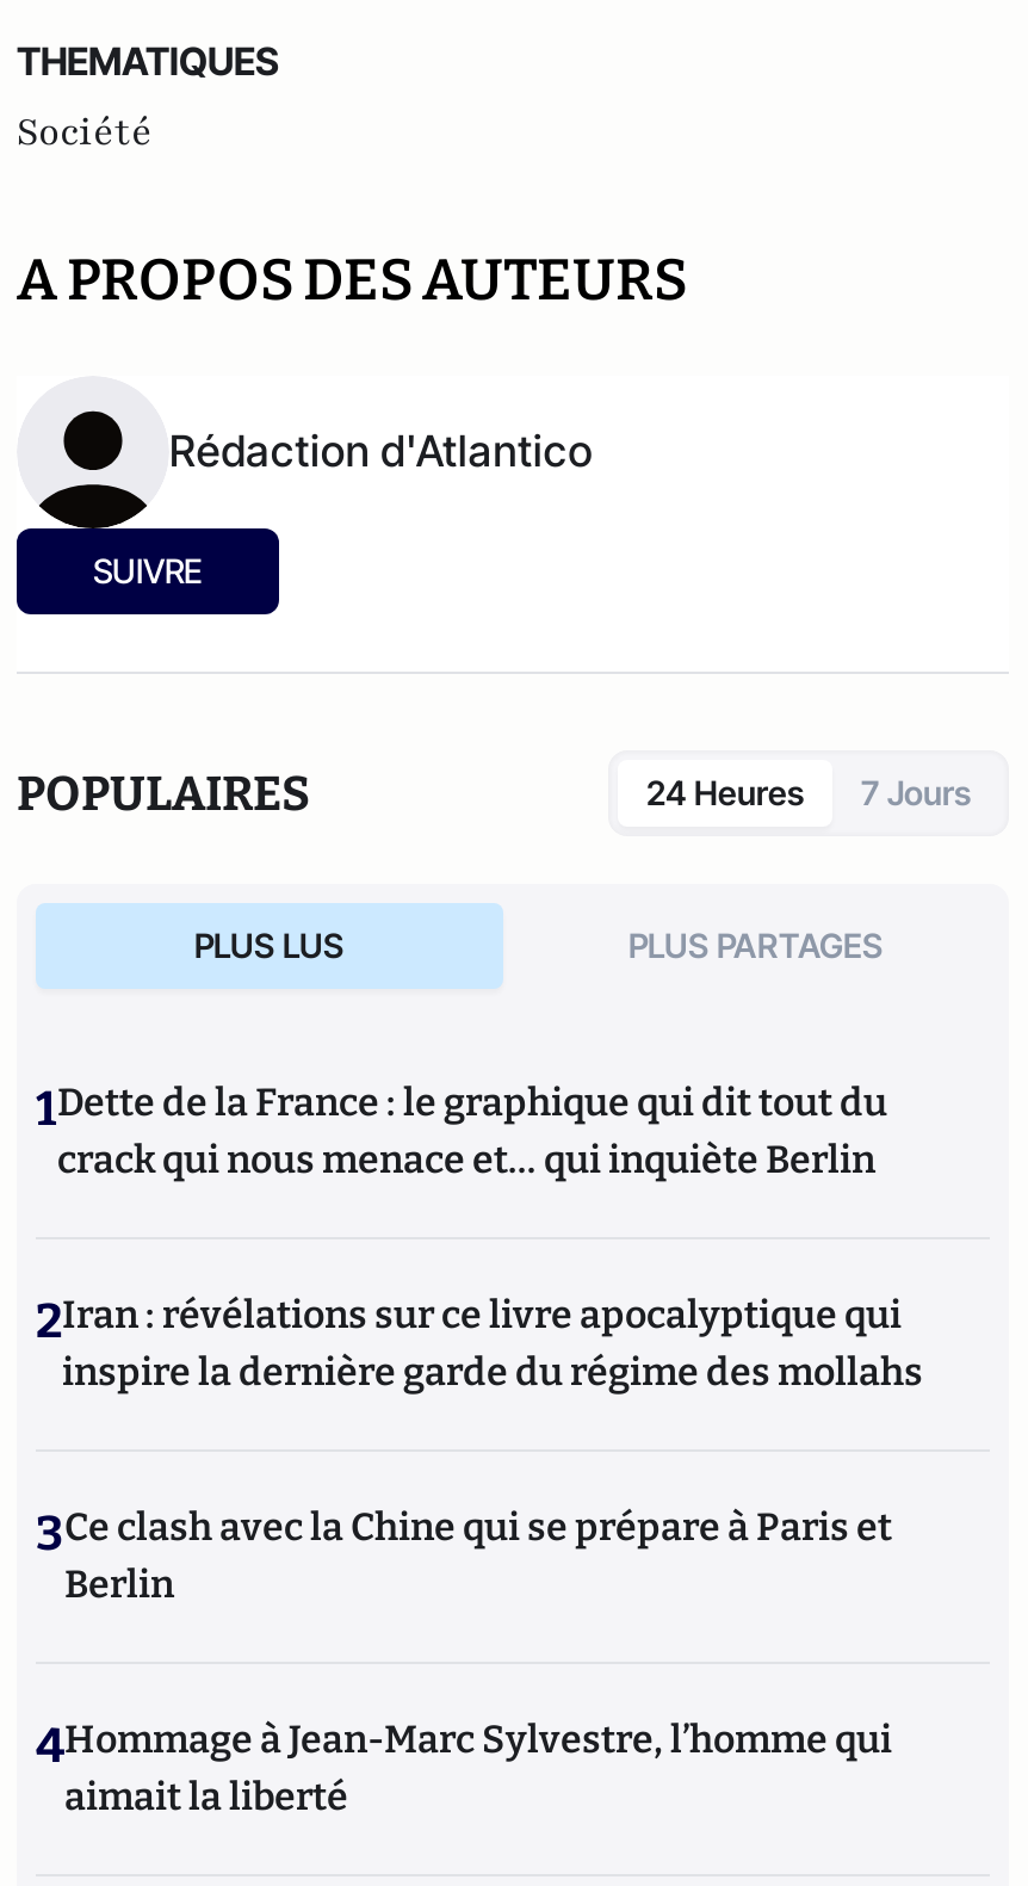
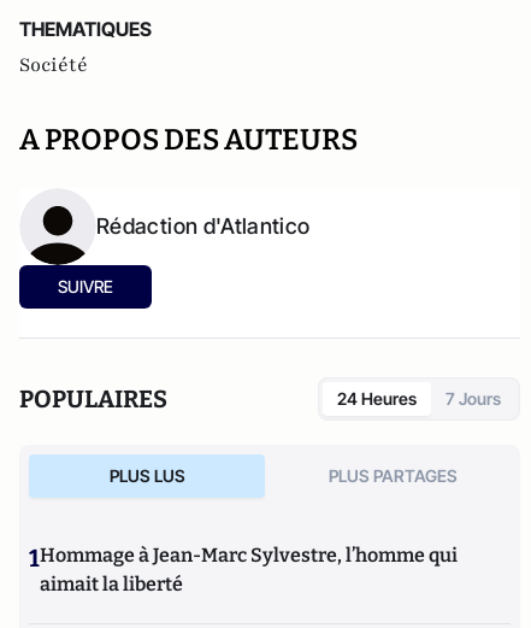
- 1Dette de la France : le graphique qui dit tout du
- crack qui nous menace et… qui inquiète Berlin
- 2Iran : révélations sur ce livre apocalyptique qui
- inspire la dernière garde du régime des mollahs
- 3Ce clash avec la Chine qui se prépare à Paris et
- Berlin
- 4Hommage à Jean-Marc Sylvestre, l’homme qui
+ 1Hommage à Jean-Marc Sylvestre, l’homme qui
